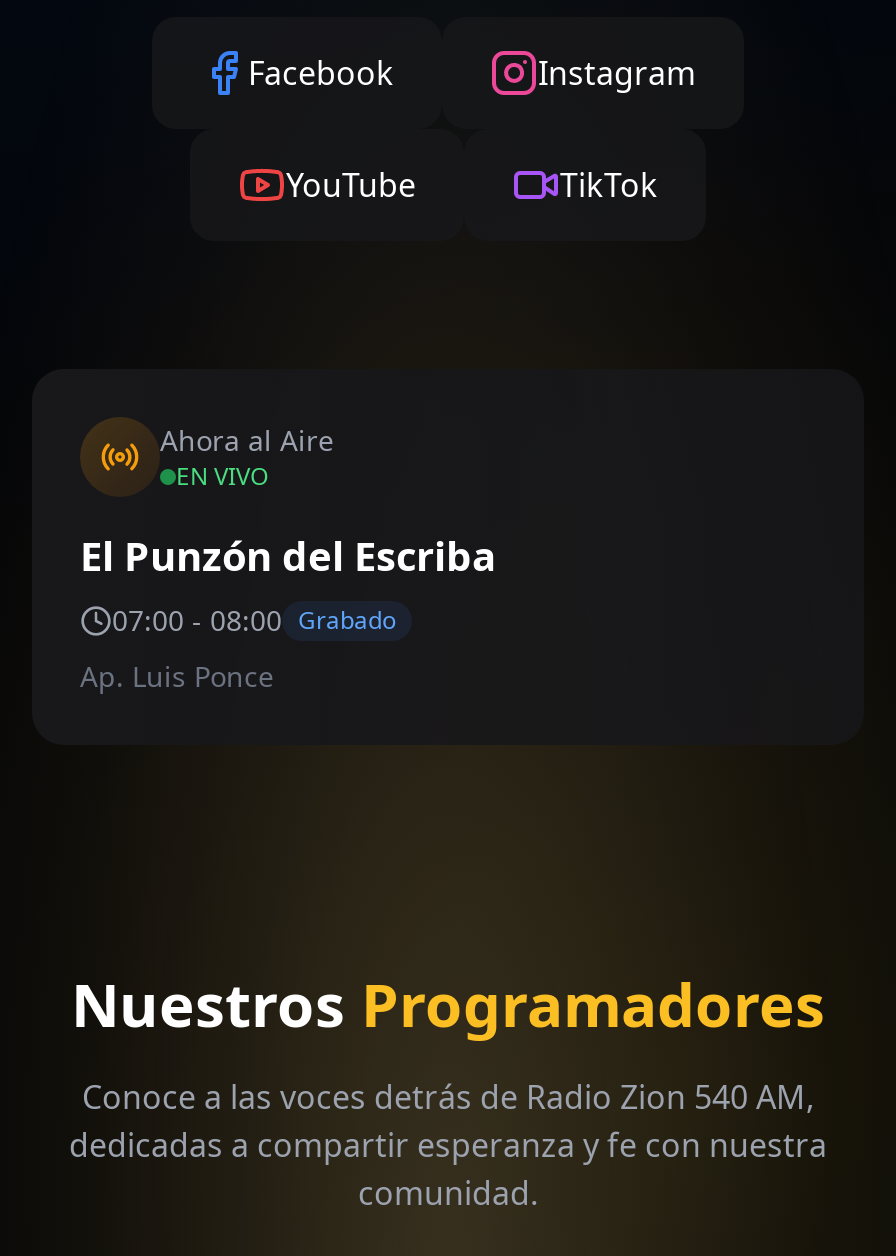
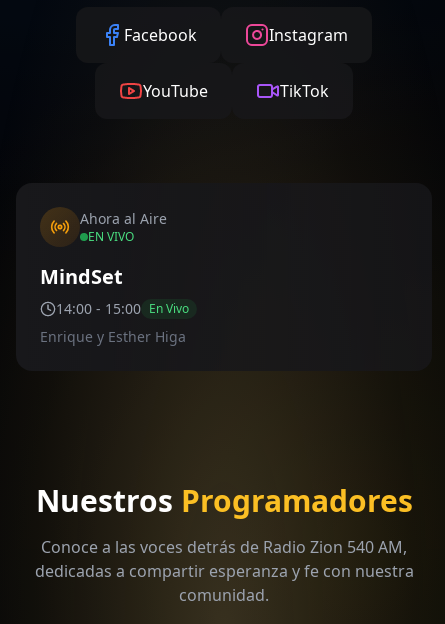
- El Punzón del Escriba
- 07:00 - 08:00 Grabado
+ MindSet
+ 14:00 - 15:00 En Vivo

- Ap. Luis Ponce
+ Enrique y Esther Higa
